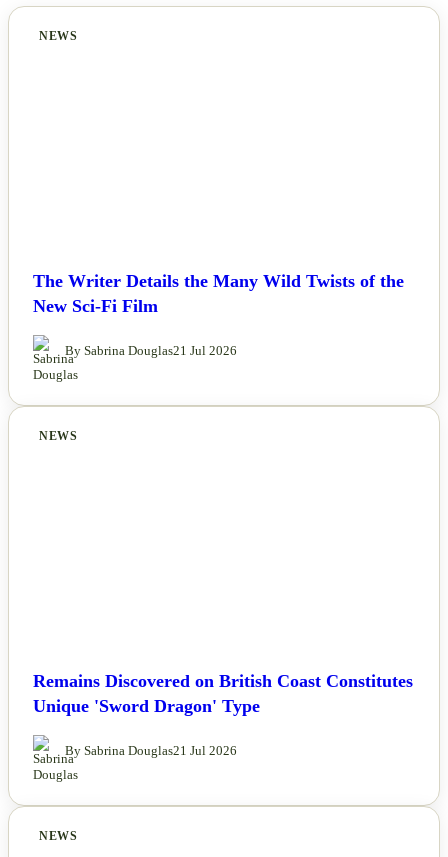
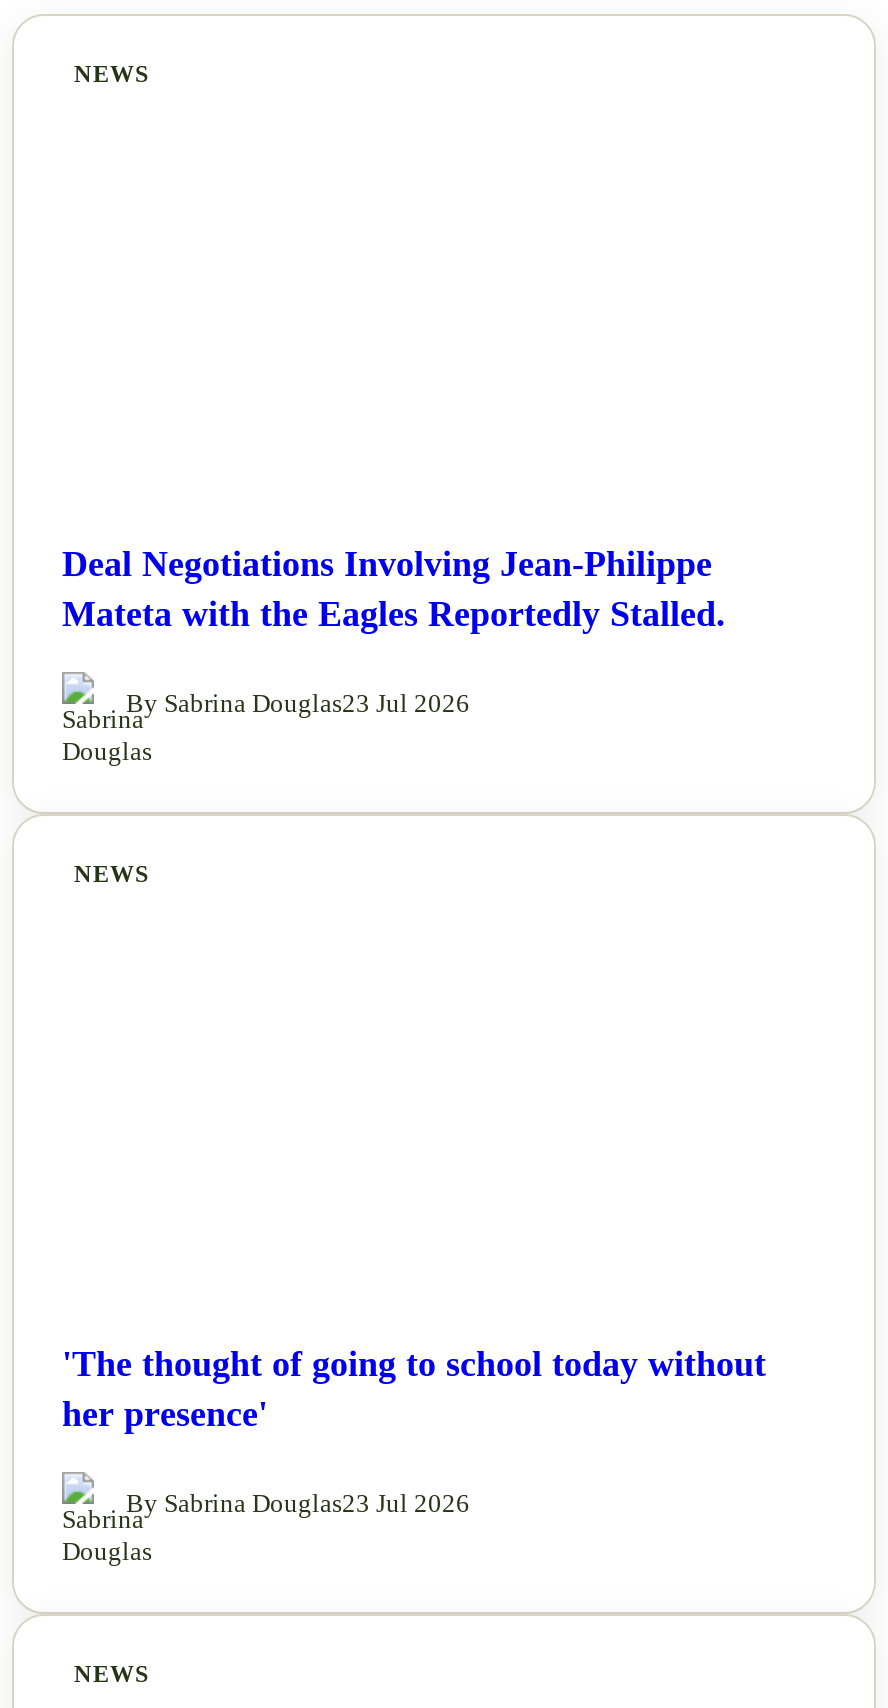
- The Writer Details the Many Wild Twists of the
- New Sci-Fi Film
+ Deal Negotiations Involving Jean-Philippe
+ Mateta with the Eagles Reportedly Stalled.

- By Sabrina Douglas21 Jul 2026
+ By Sabrina Douglas23 Jul 2026

- Remains Discovered on British Coast Constitutes
- Unique 'Sword Dragon' Type
+ 'The thought of going to school today without
+ her presence'

- By Sabrina Douglas21 Jul 2026
+ By Sabrina Douglas23 Jul 2026
